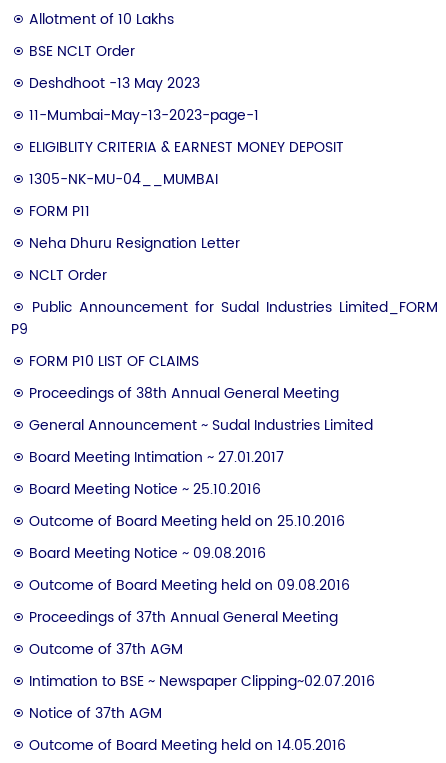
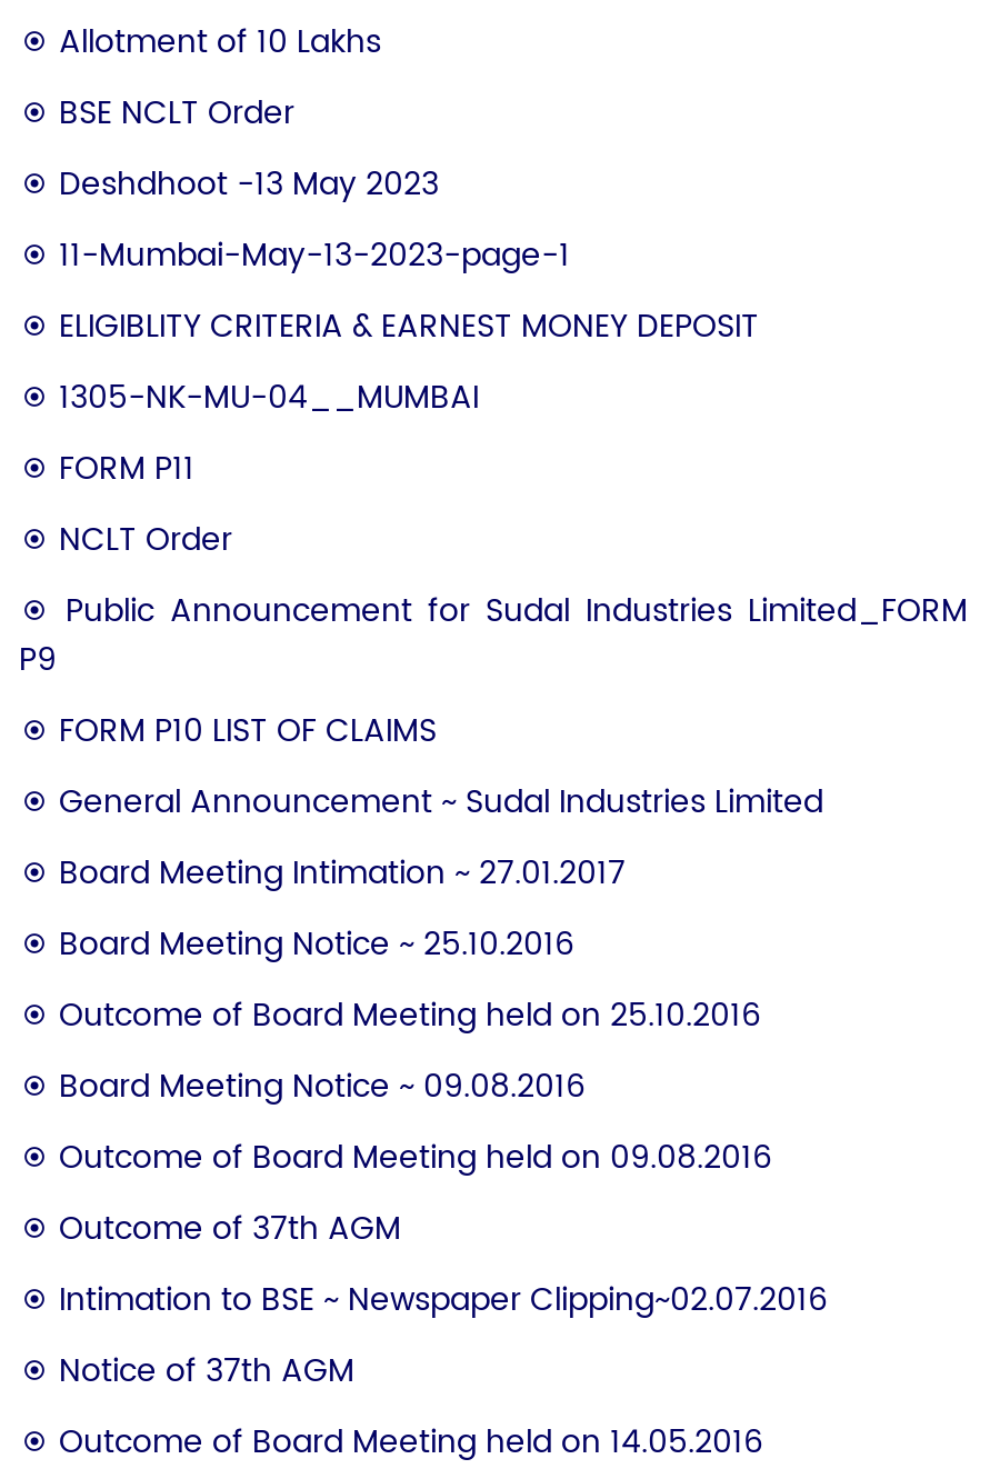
- Neha Dhuru Resignation Letter

- Proceedings of 38th Annual General Meeting

- Proceedings of 37th Annual General Meeting
